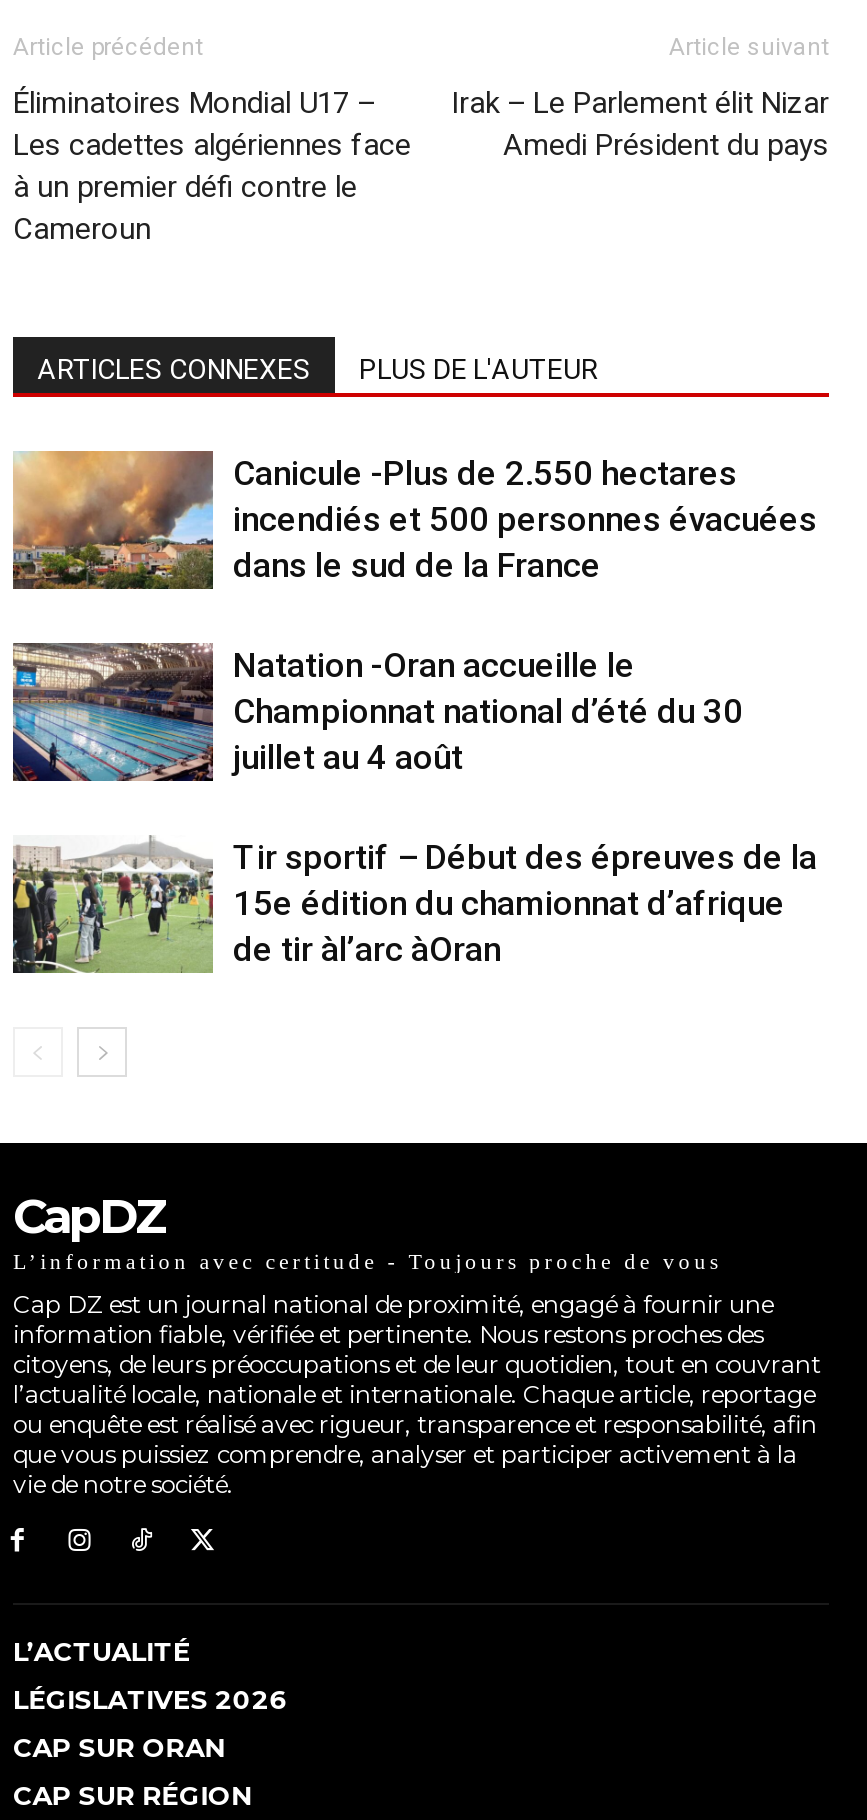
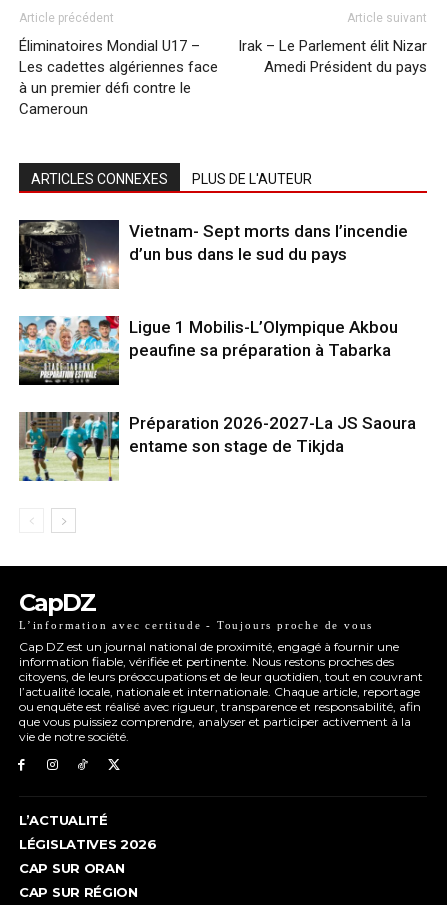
- [image]
- Canicule -Plus de 2.550 hectares
- incendiés et 500 personnes évacuées
- dans le sud de la France
+ [image]
+ Vietnam- Sept morts dans l’incendie
+ d’un bus dans le sud du pays

- [image]
- Natation -Oran accueille le
- Championnat national d’été du 30
- juillet au 4 août
+ [image]
+ Ligue 1 Mobilis-L’Olympique Akbou
+ peaufine sa préparation à Tabarka

- [image]
- Tir sportif – Début des épreuves de la
- 15e édition du chamionnat d’afrique
- de tir àl’arc àOran
+ [image]
+ Préparation 2026-2027-La JS Saoura
+ entame son stage de Tikjda
